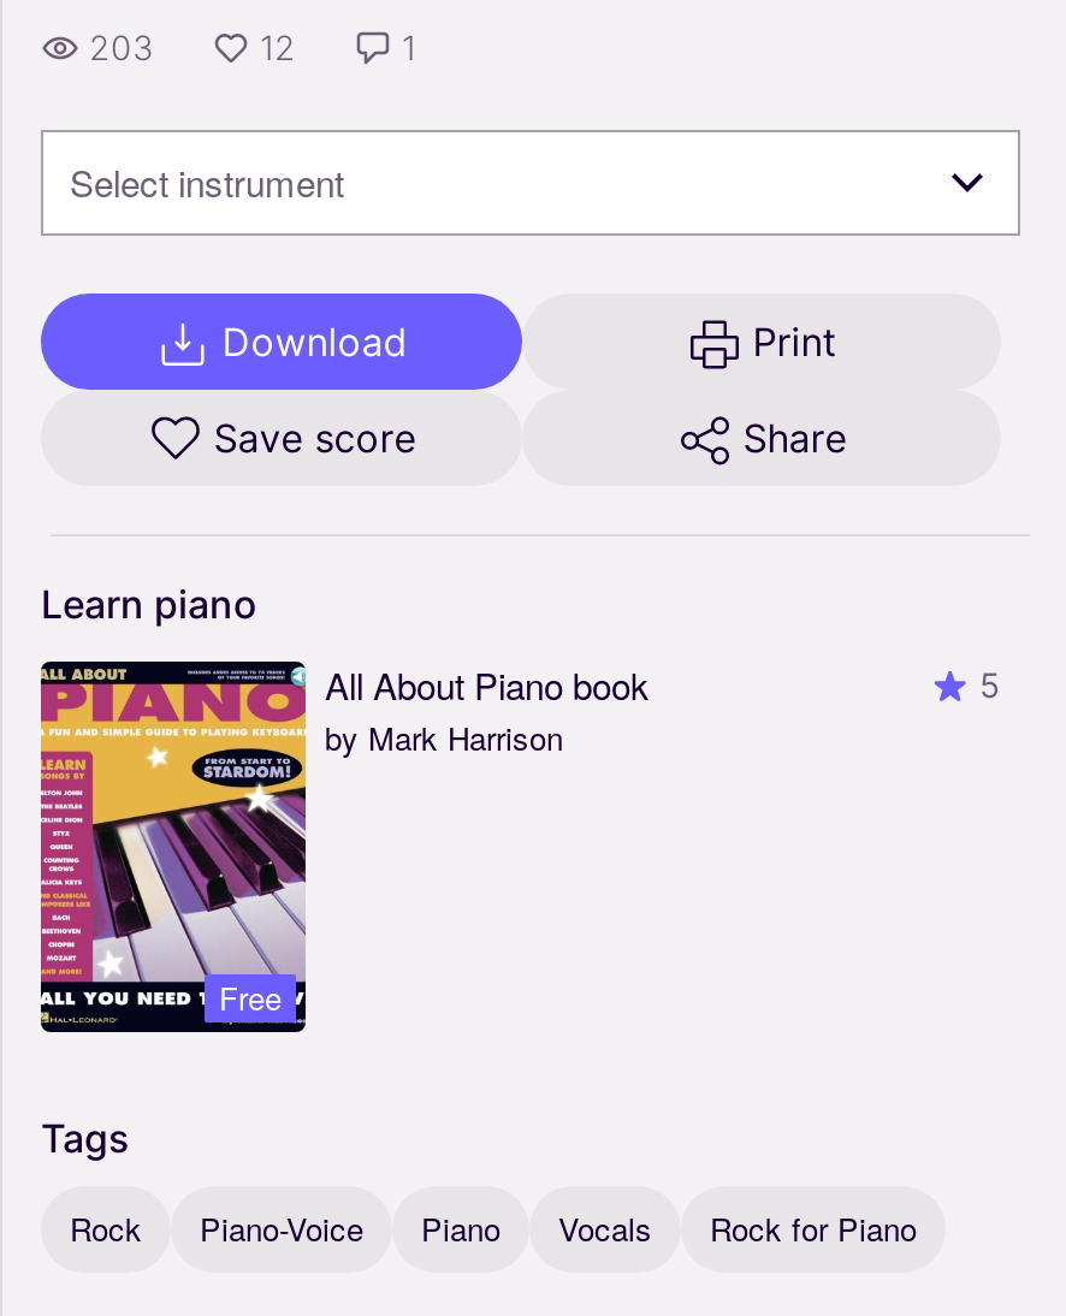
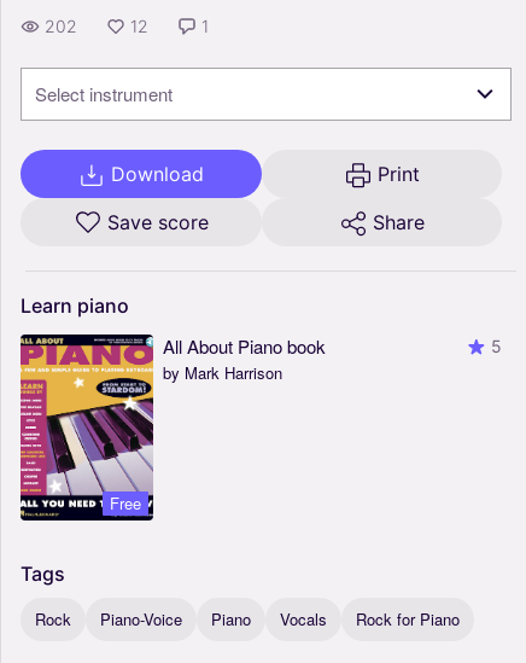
- 203
+ 202
